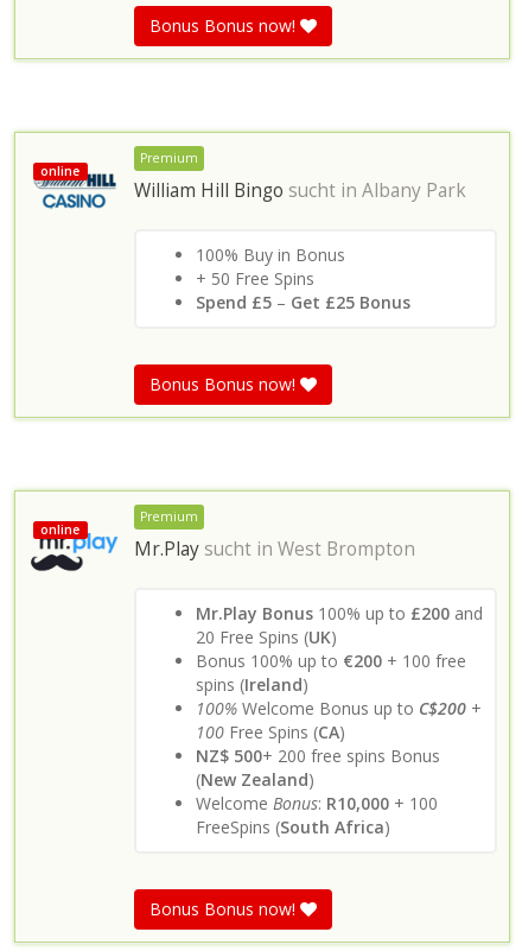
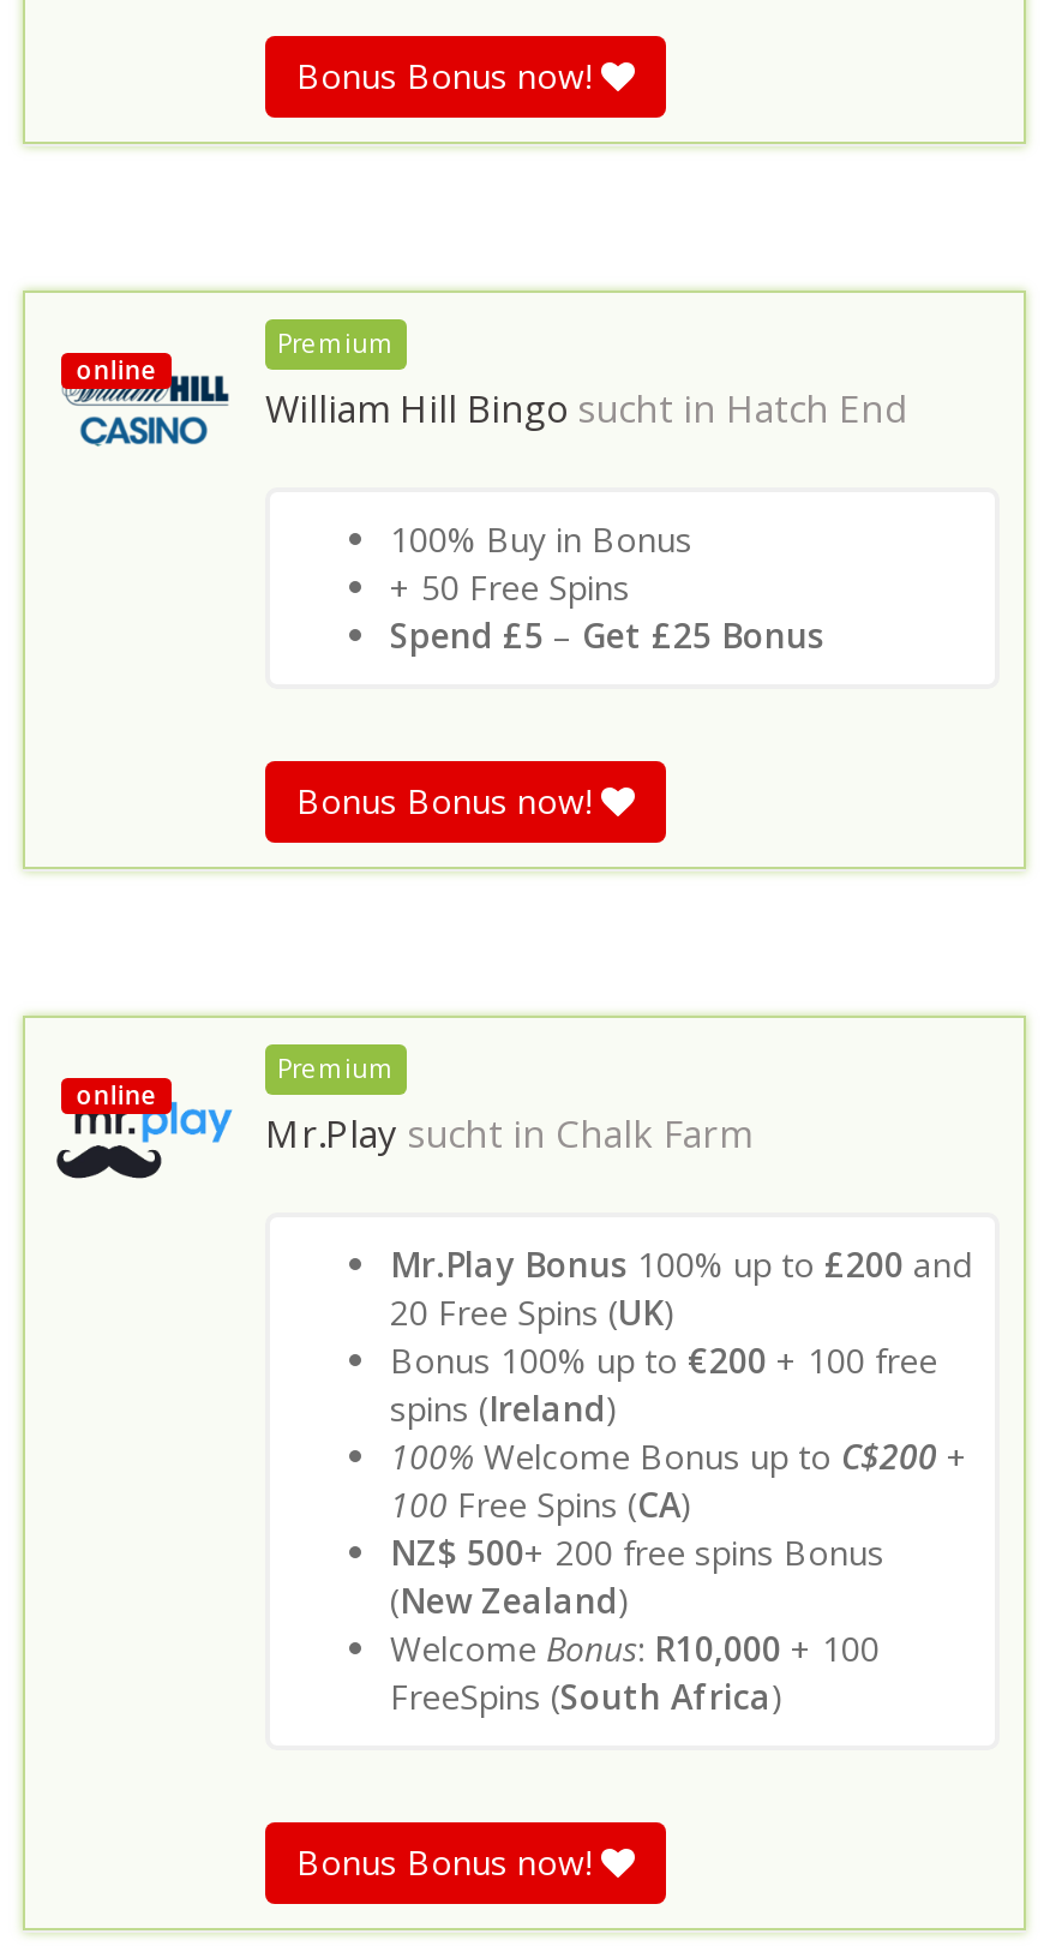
- William Hill Bingo sucht in Albany Park
+ William Hill Bingo sucht in Hatch End

- Mr.Play sucht in West Brompton
+ Mr.Play sucht in Chalk Farm
